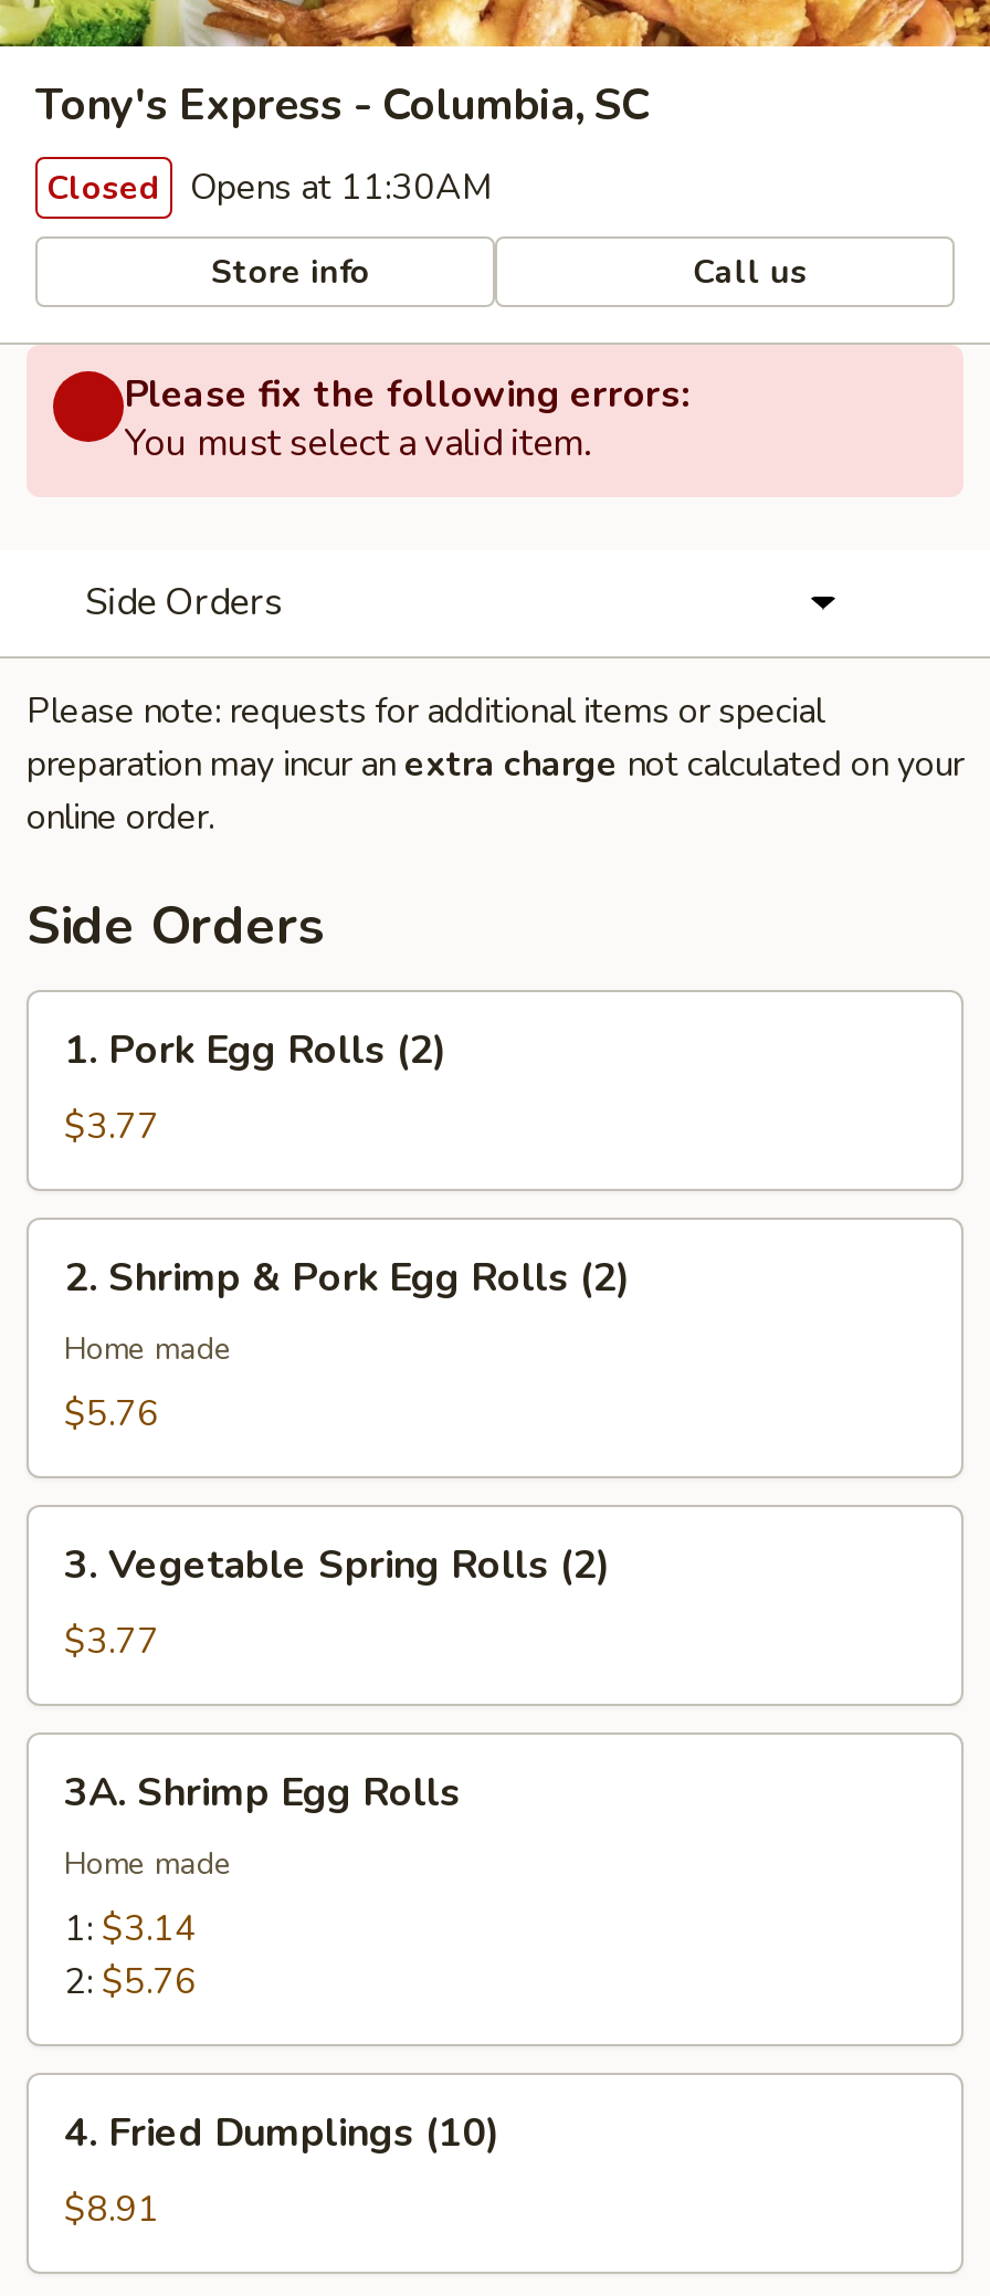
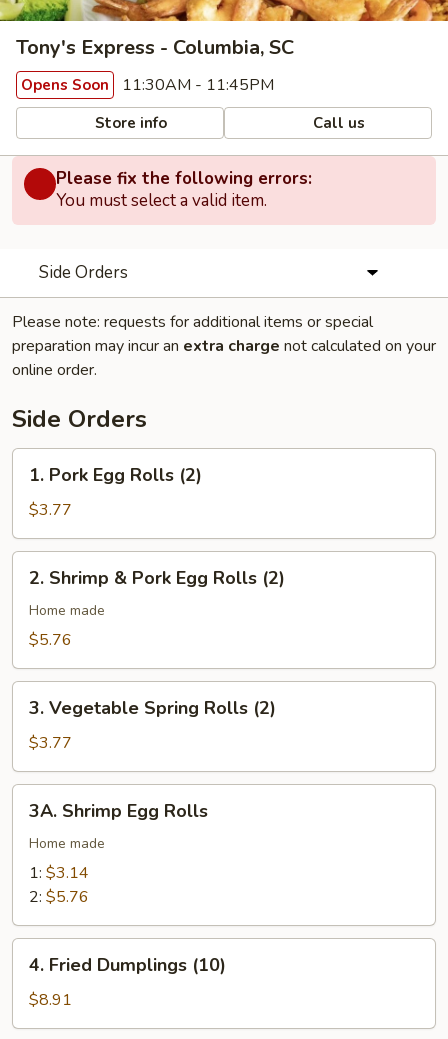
- Closed Opens at 11:30AM
+ Opens Soon 11:30AM - 11:45PM
